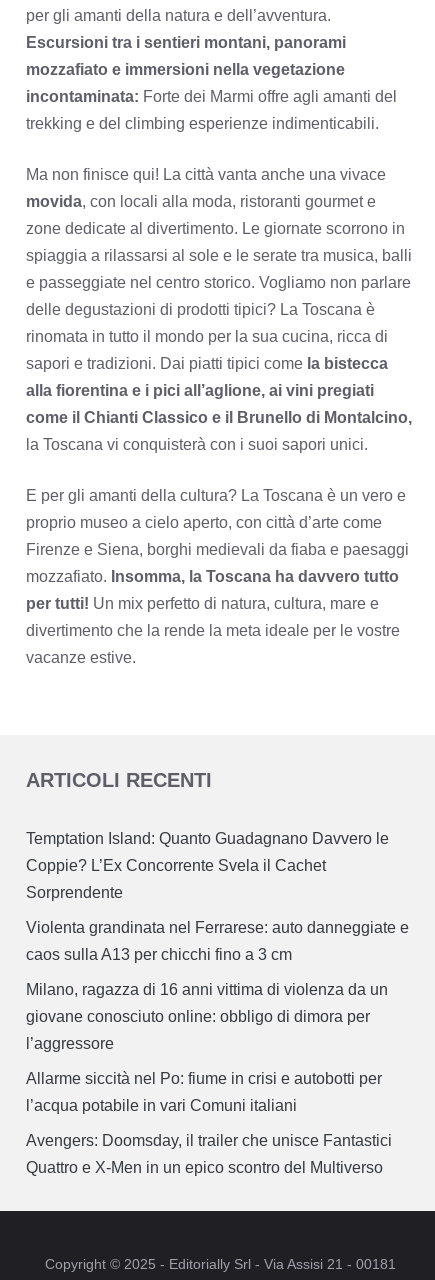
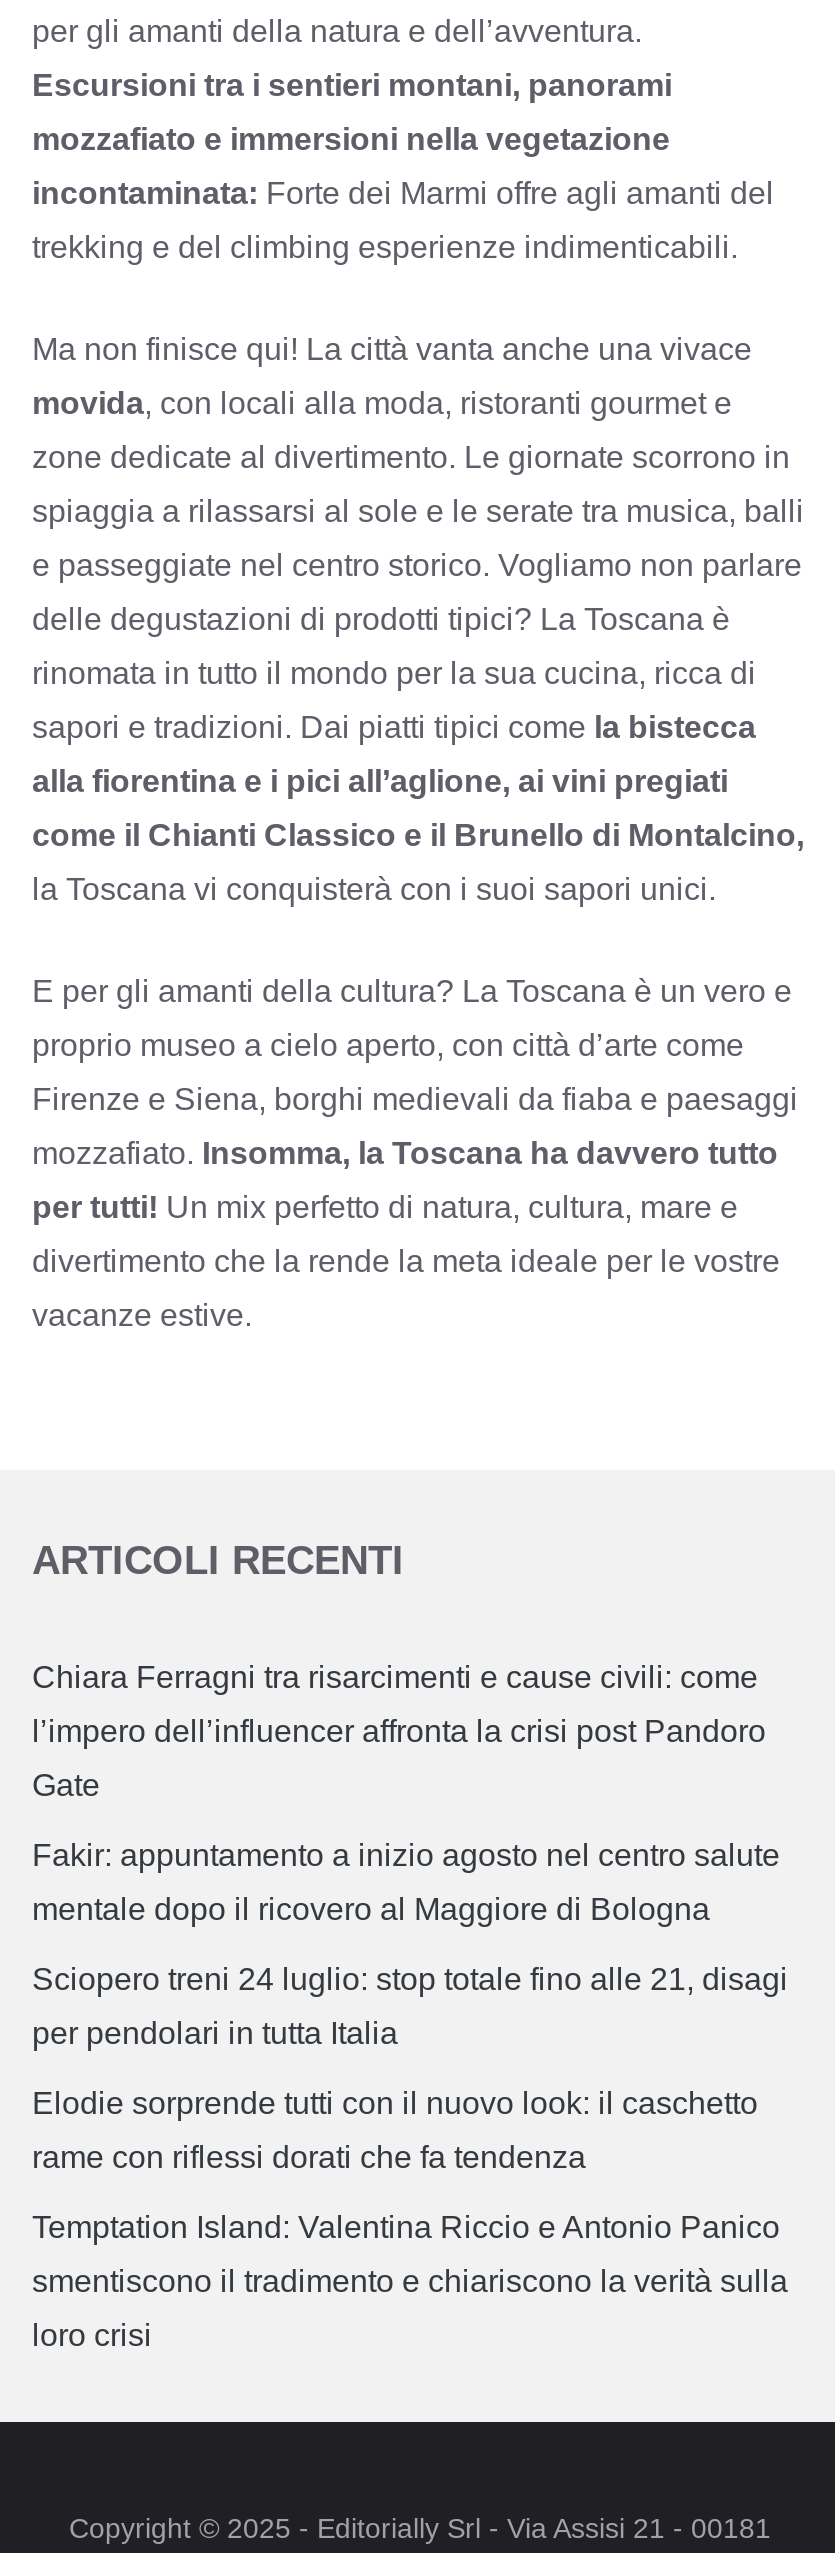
- Temptation Island: Quanto Guadagnano Davvero le
+ Chiara Ferragni tra risarcimenti e cause civili: come

- Coppie? L’Ex Concorrente Svela il Cachet
+ l’impero dell’influencer affronta la crisi post Pandoro

- Sorprendente
+ Gate

- Violenta grandinata nel Ferrarese: auto danneggiate e
+ Fakir: appuntamento a inizio agosto nel centro salute

- caos sulla A13 per chicchi fino a 3 cm
+ mentale dopo il ricovero al Maggiore di Bologna

- Milano, ragazza di 16 anni vittima di violenza da un
+ Sciopero treni 24 luglio: stop totale fino alle 21, disagi

- giovane conosciuto online: obbligo di dimora per
+ per pendolari in tutta Italia

- l’aggressore
+ Elodie sorprende tutti con il nuovo look: il caschetto

- Allarme siccità nel Po: fiume in crisi e autobotti per
+ rame con riflessi dorati che fa tendenza

- l’acqua potabile in vari Comuni italiani
+ Temptation Island: Valentina Riccio e Antonio Panico

- Avengers: Doomsday, il trailer che unisce Fantastici
+ smentiscono il tradimento e chiariscono la verità sulla

- Quattro e X-Men in un epico scontro del Multiverso
+ loro crisi
